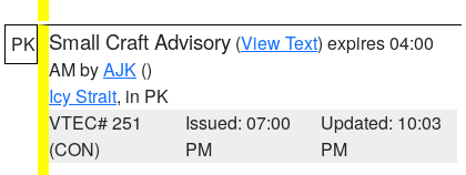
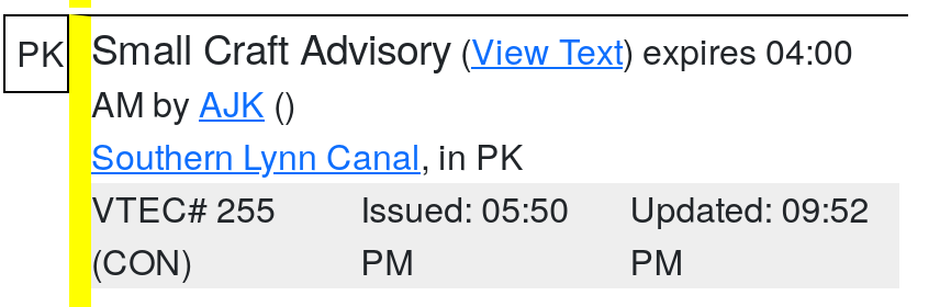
- Icy Strait, in PK
- VTEC# 251
+ Southern Lynn Canal, in PK
+ VTEC# 255

- Issued: 07:00
+ Issued: 05:50

- Updated: 10:03
+ Updated: 09:52
